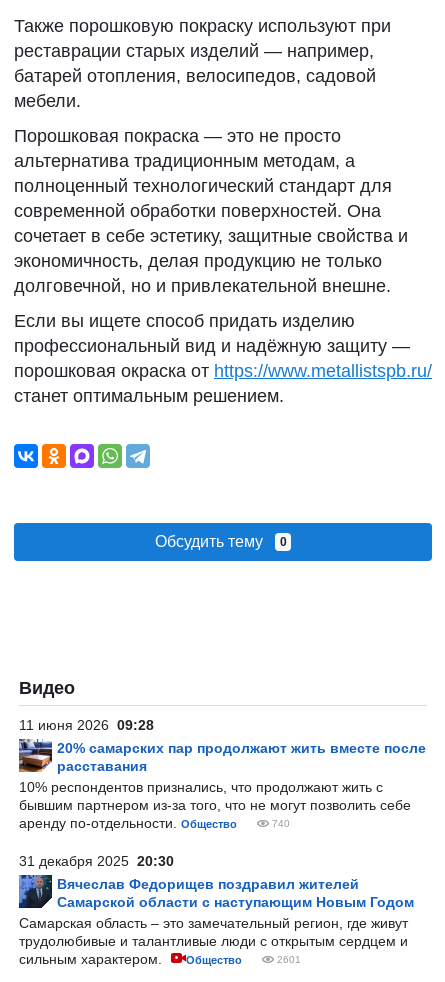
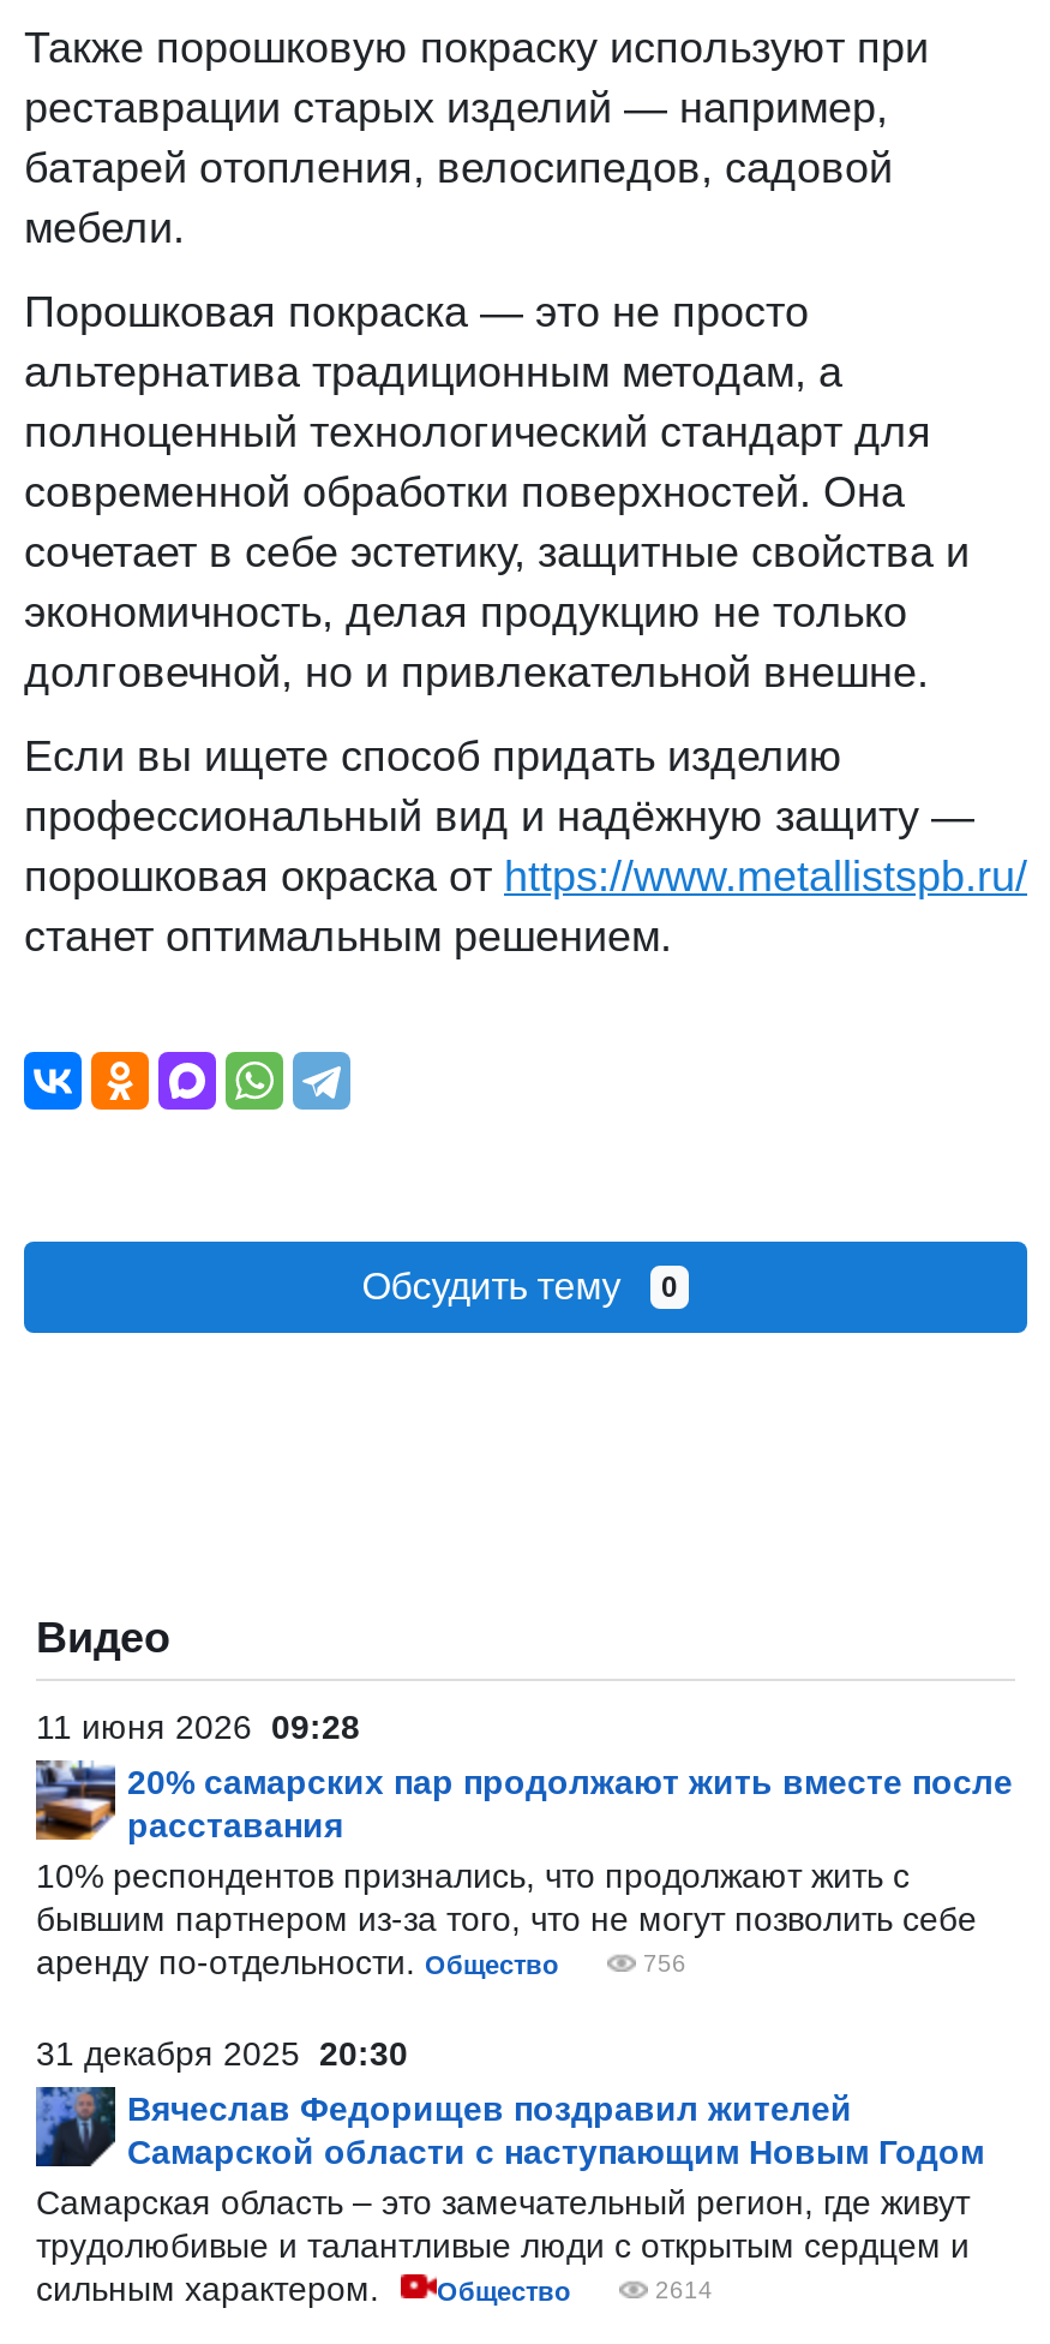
- 740
+ 756

- 2601
+ 2614
